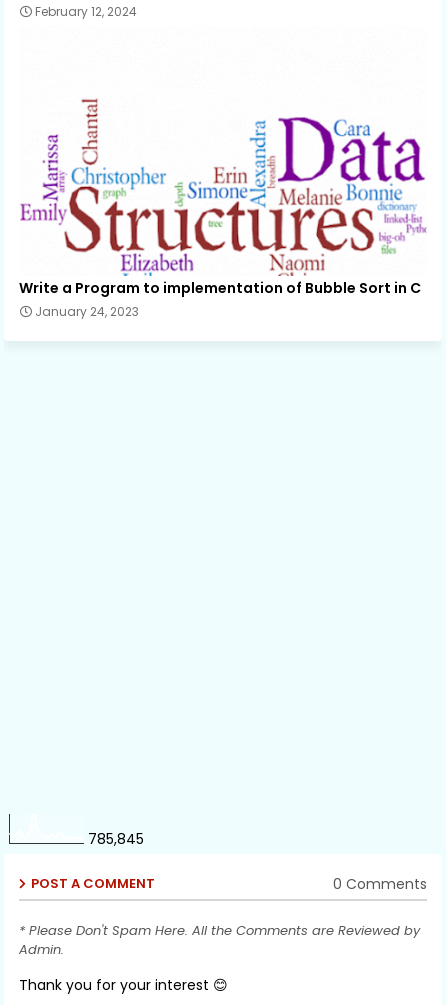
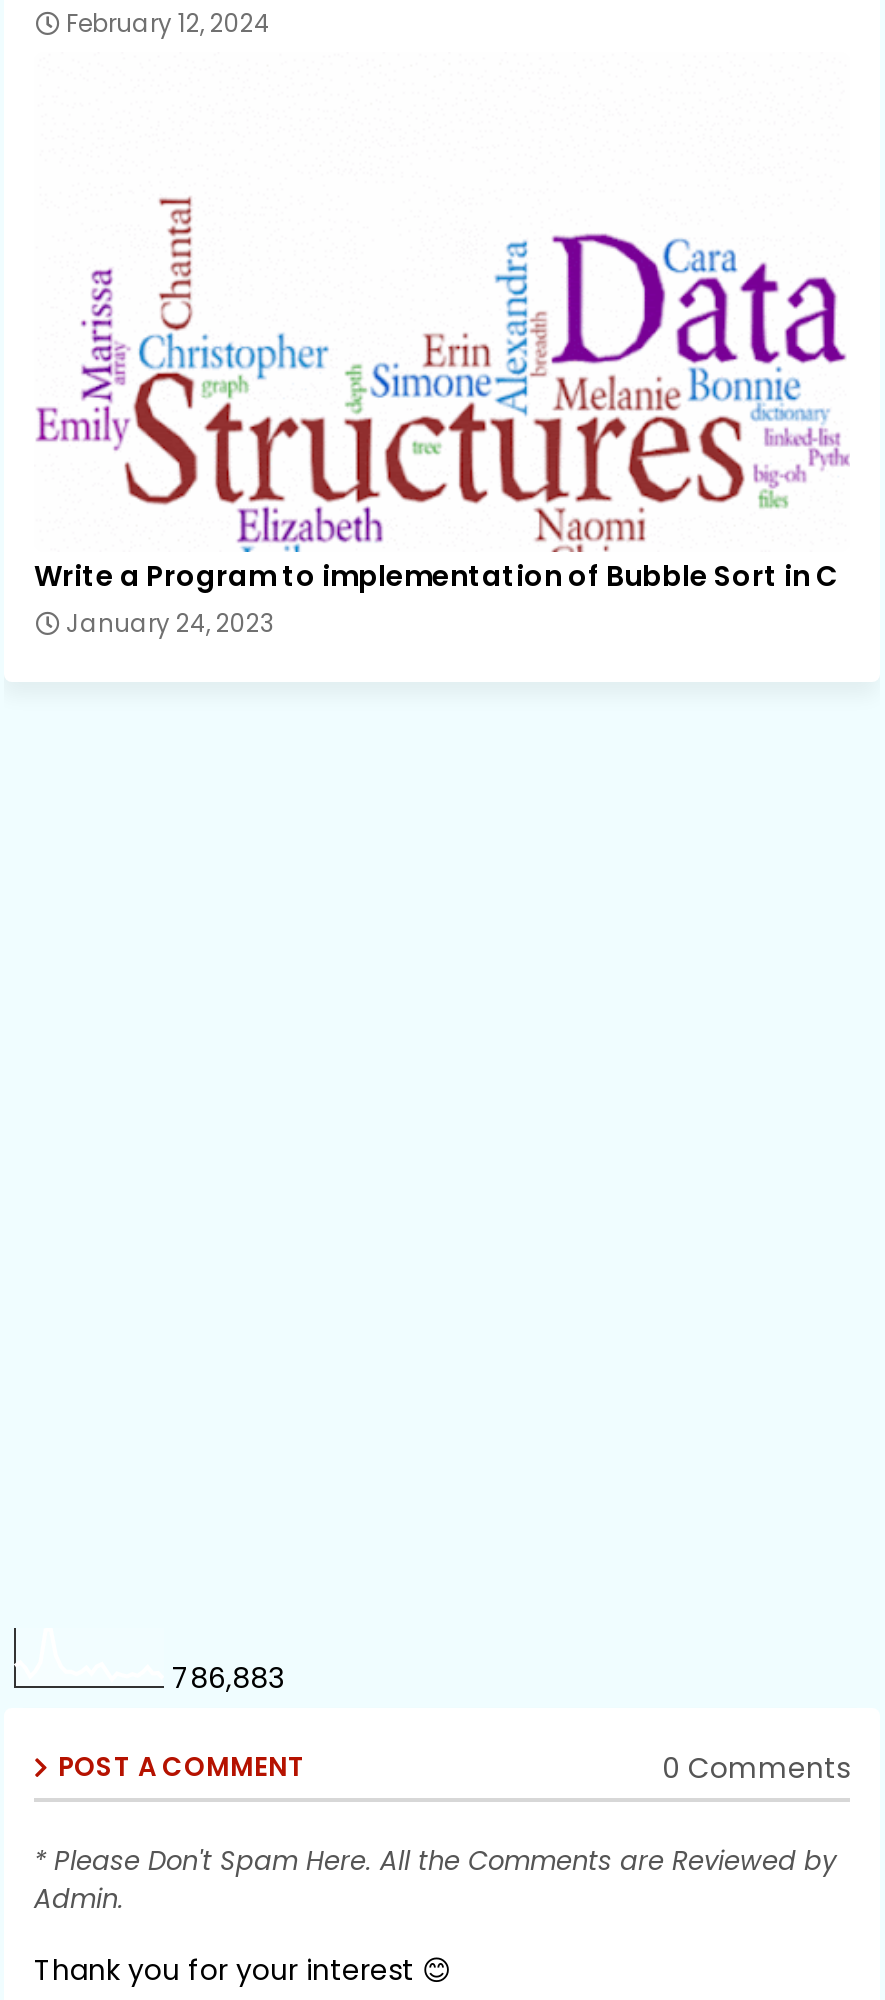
- 785,845
+ 786,883
